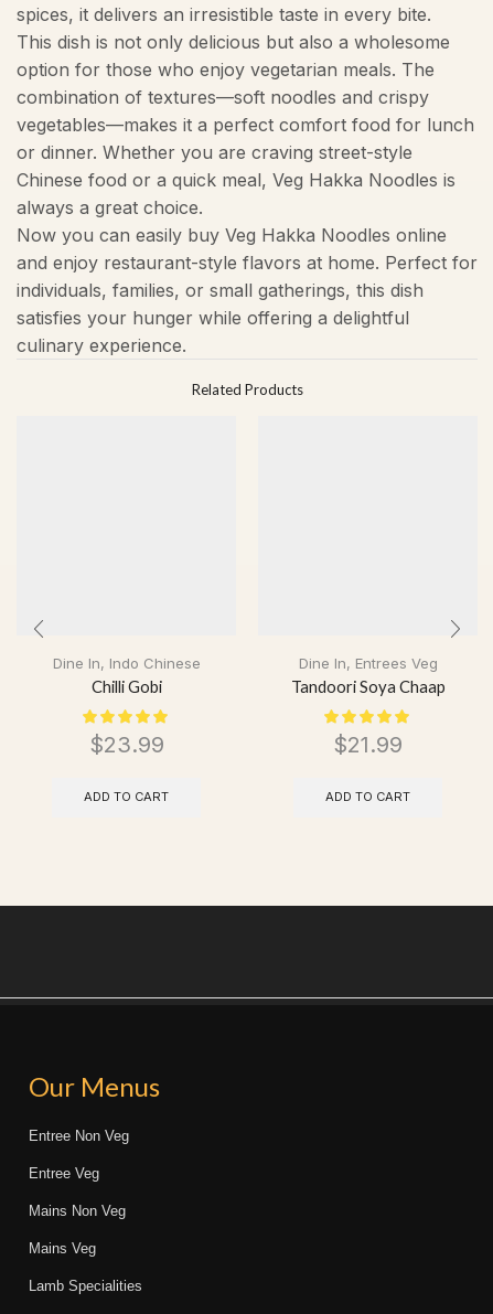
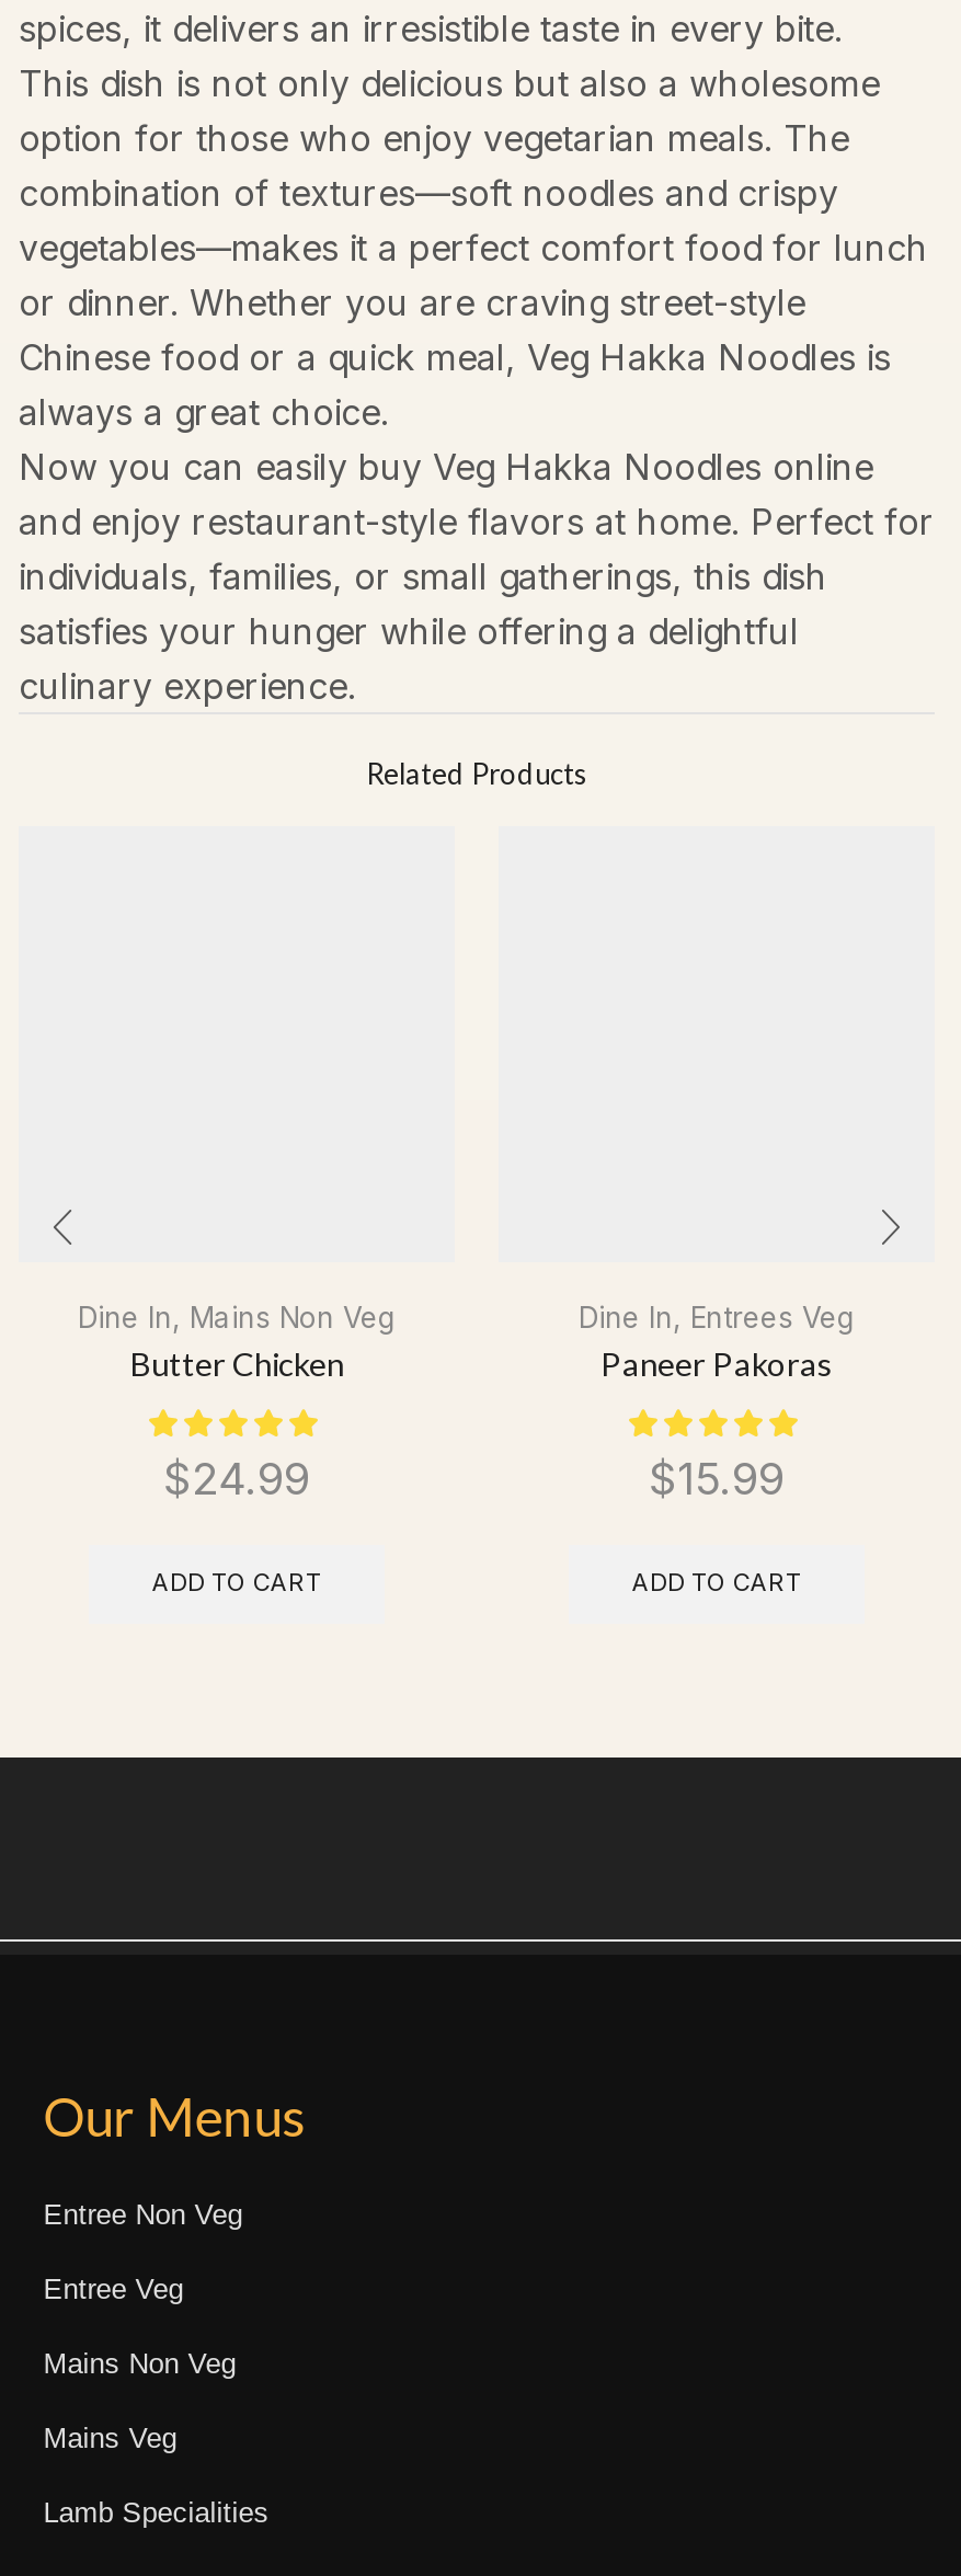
- Dine In, Indo Chinese
- Chilli Gobi
+ Dine In, Mains Non Veg
+ Butter Chicken

- Tandoori Soya Chaap
+ Paneer Pakoras

- $23.99
+ $24.99

- $21.99
+ $15.99
